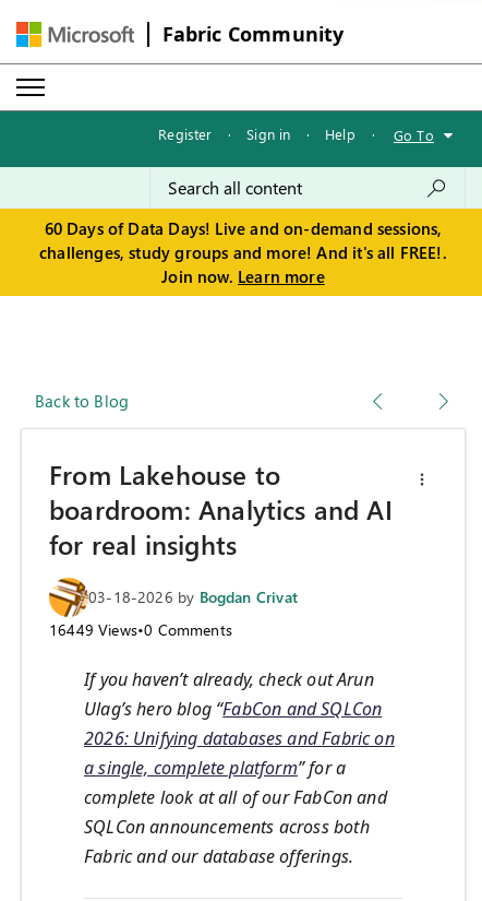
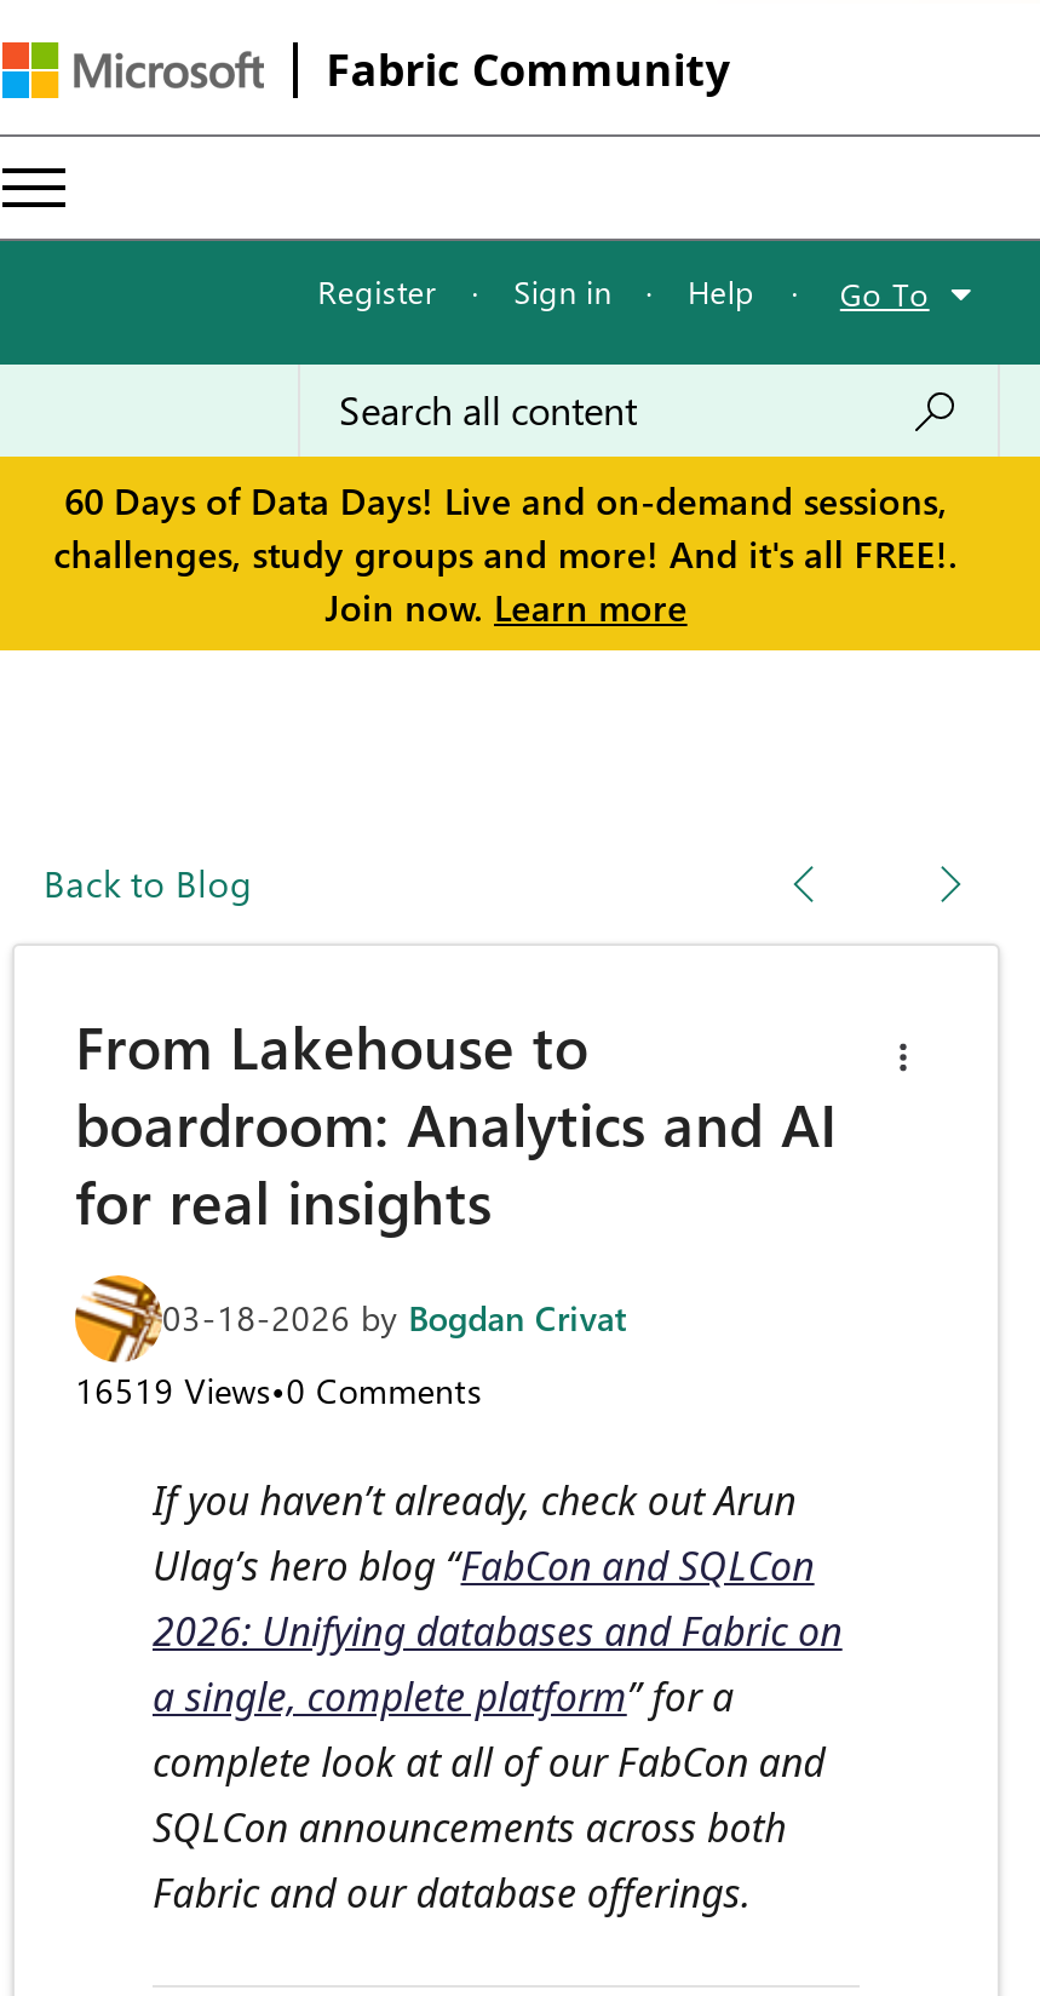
- 16449 Views•0 Comments
+ 16519 Views•0 Comments
